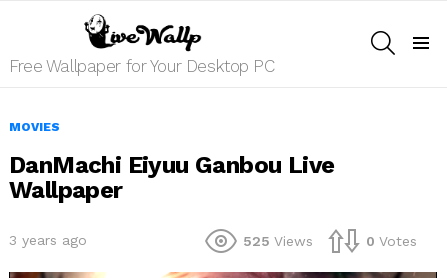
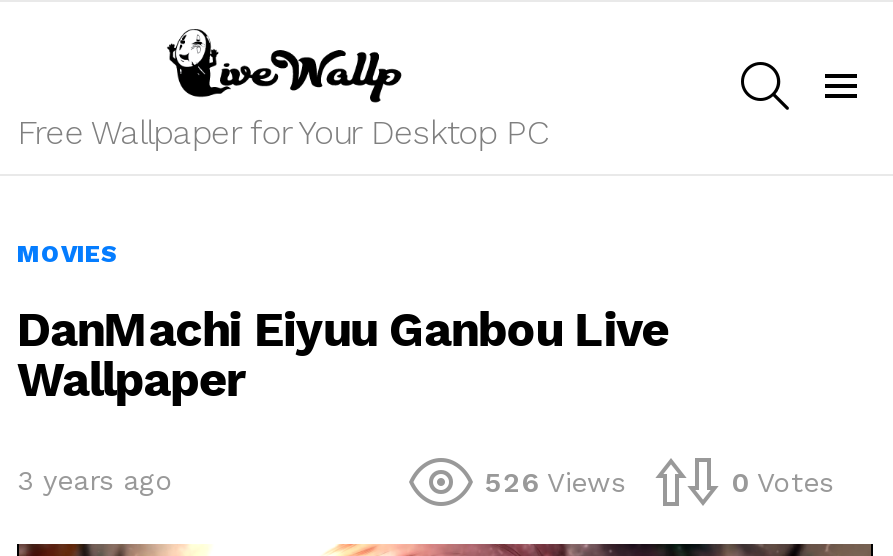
- 525 Views
+ 526 Views
